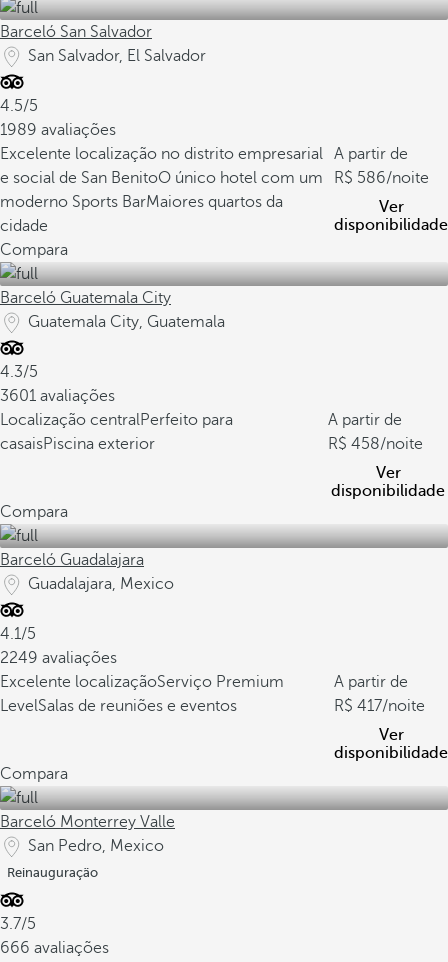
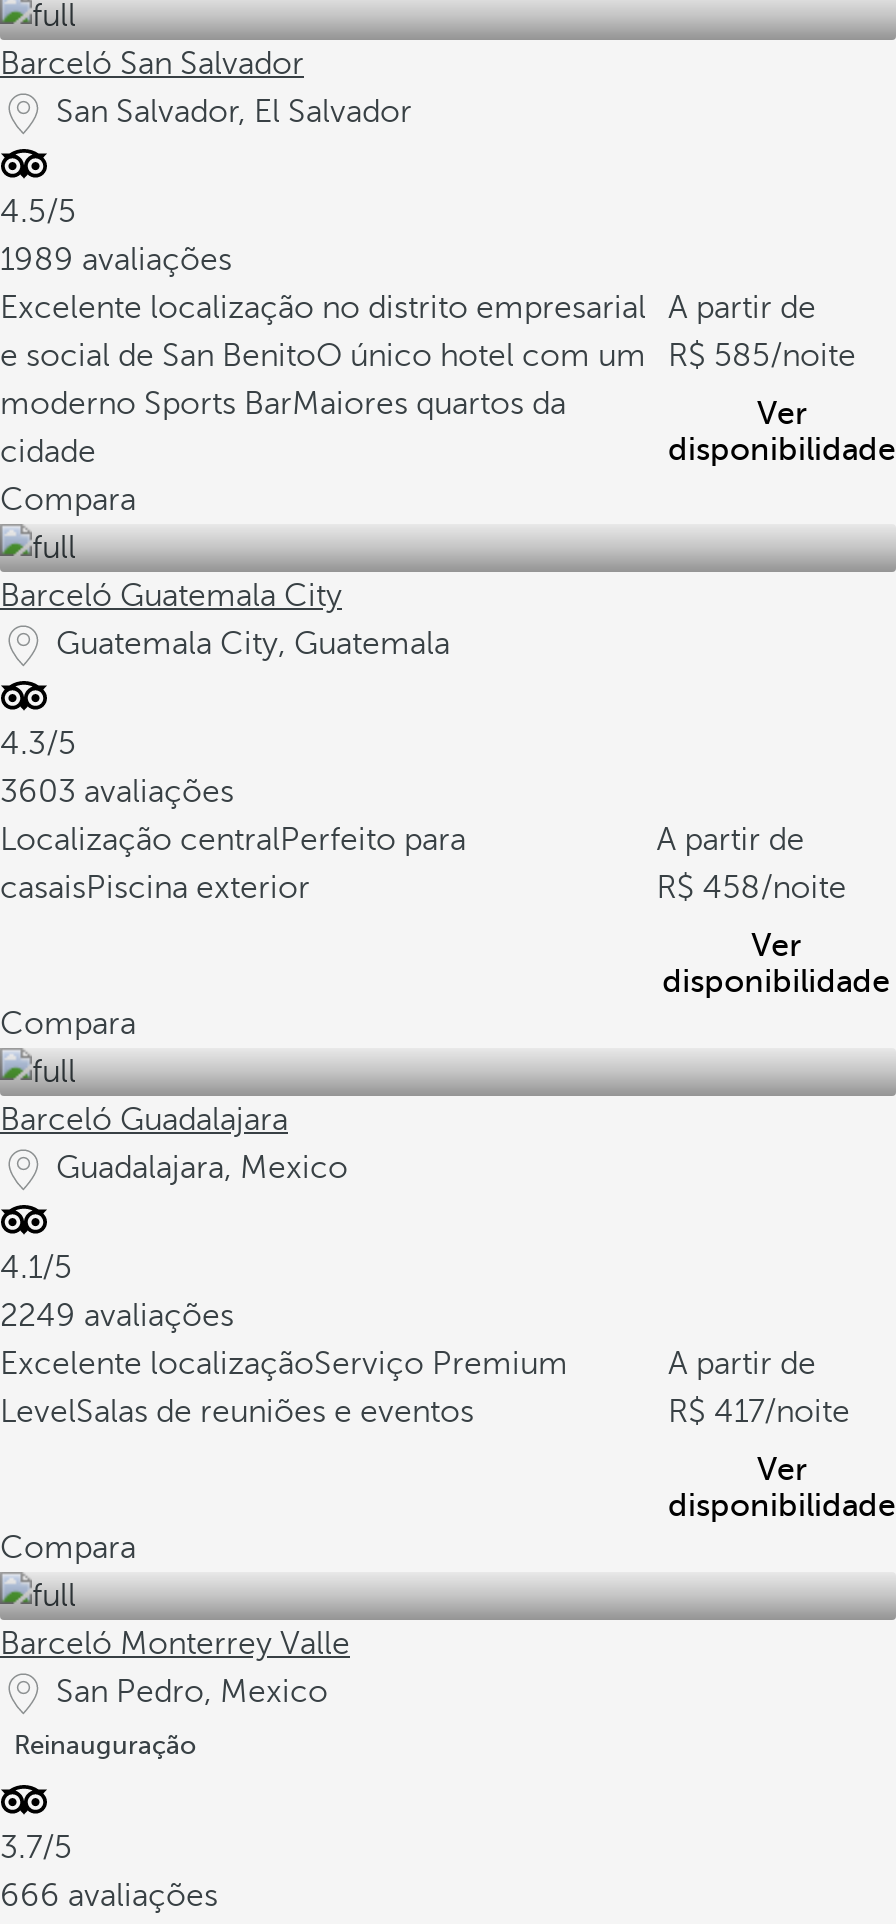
- e social de San BenitoO único hotel com um 586/noite
+ e social de San BenitoO único hotel com um 585/noite

- 3601 avaliações
+ 3603 avaliações
